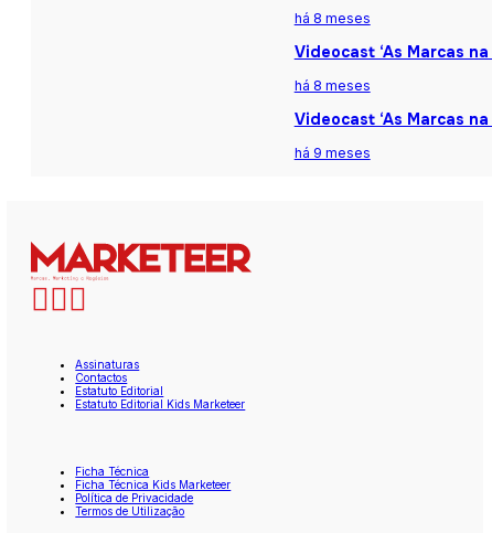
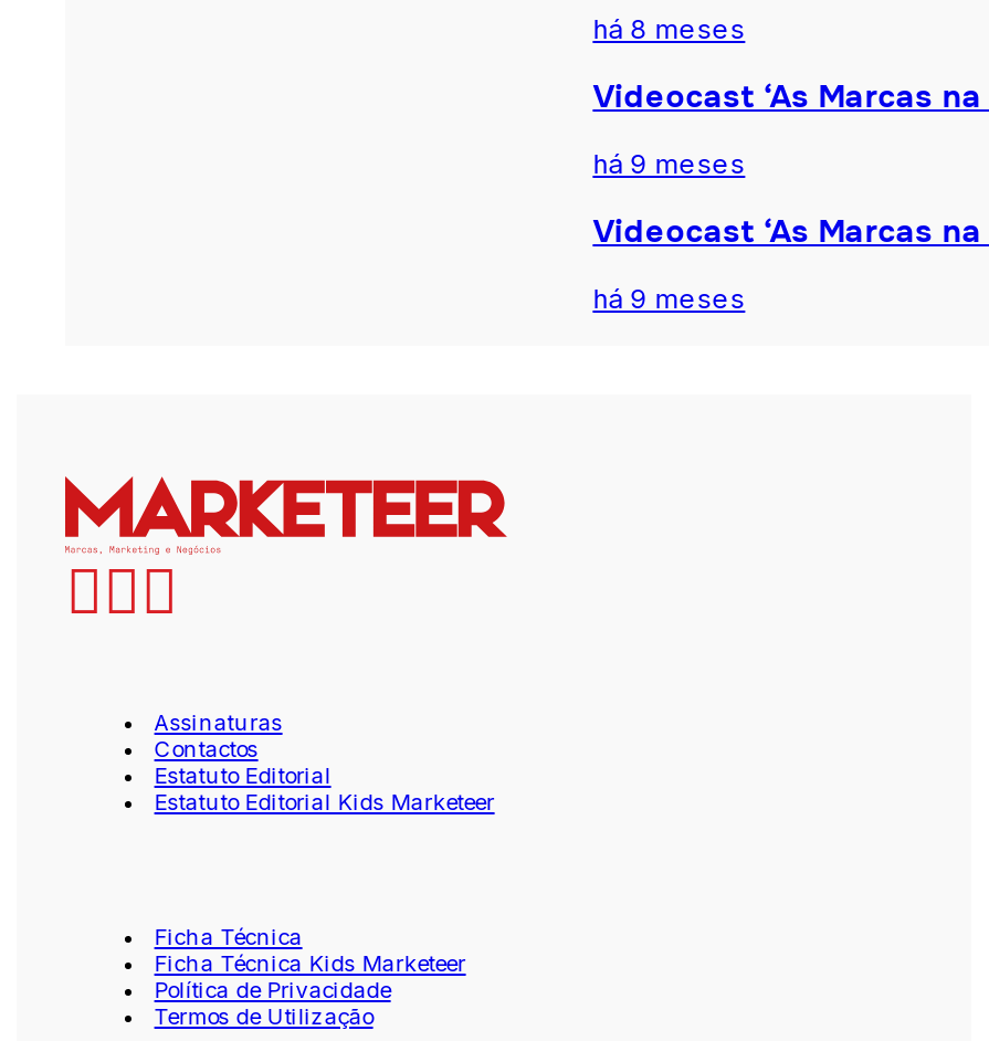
- há 8 meses
+ há 9 meses
